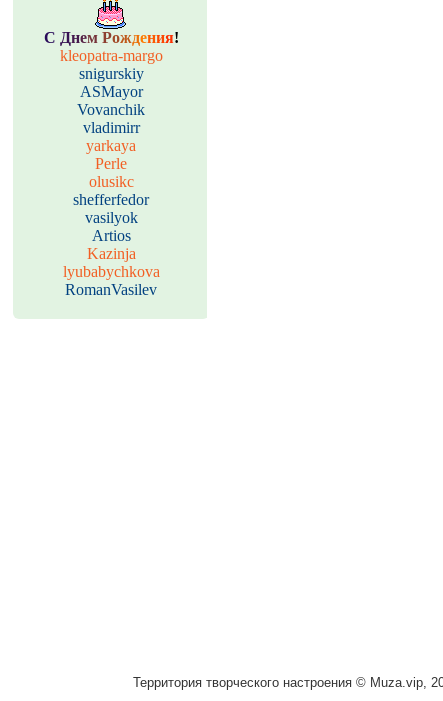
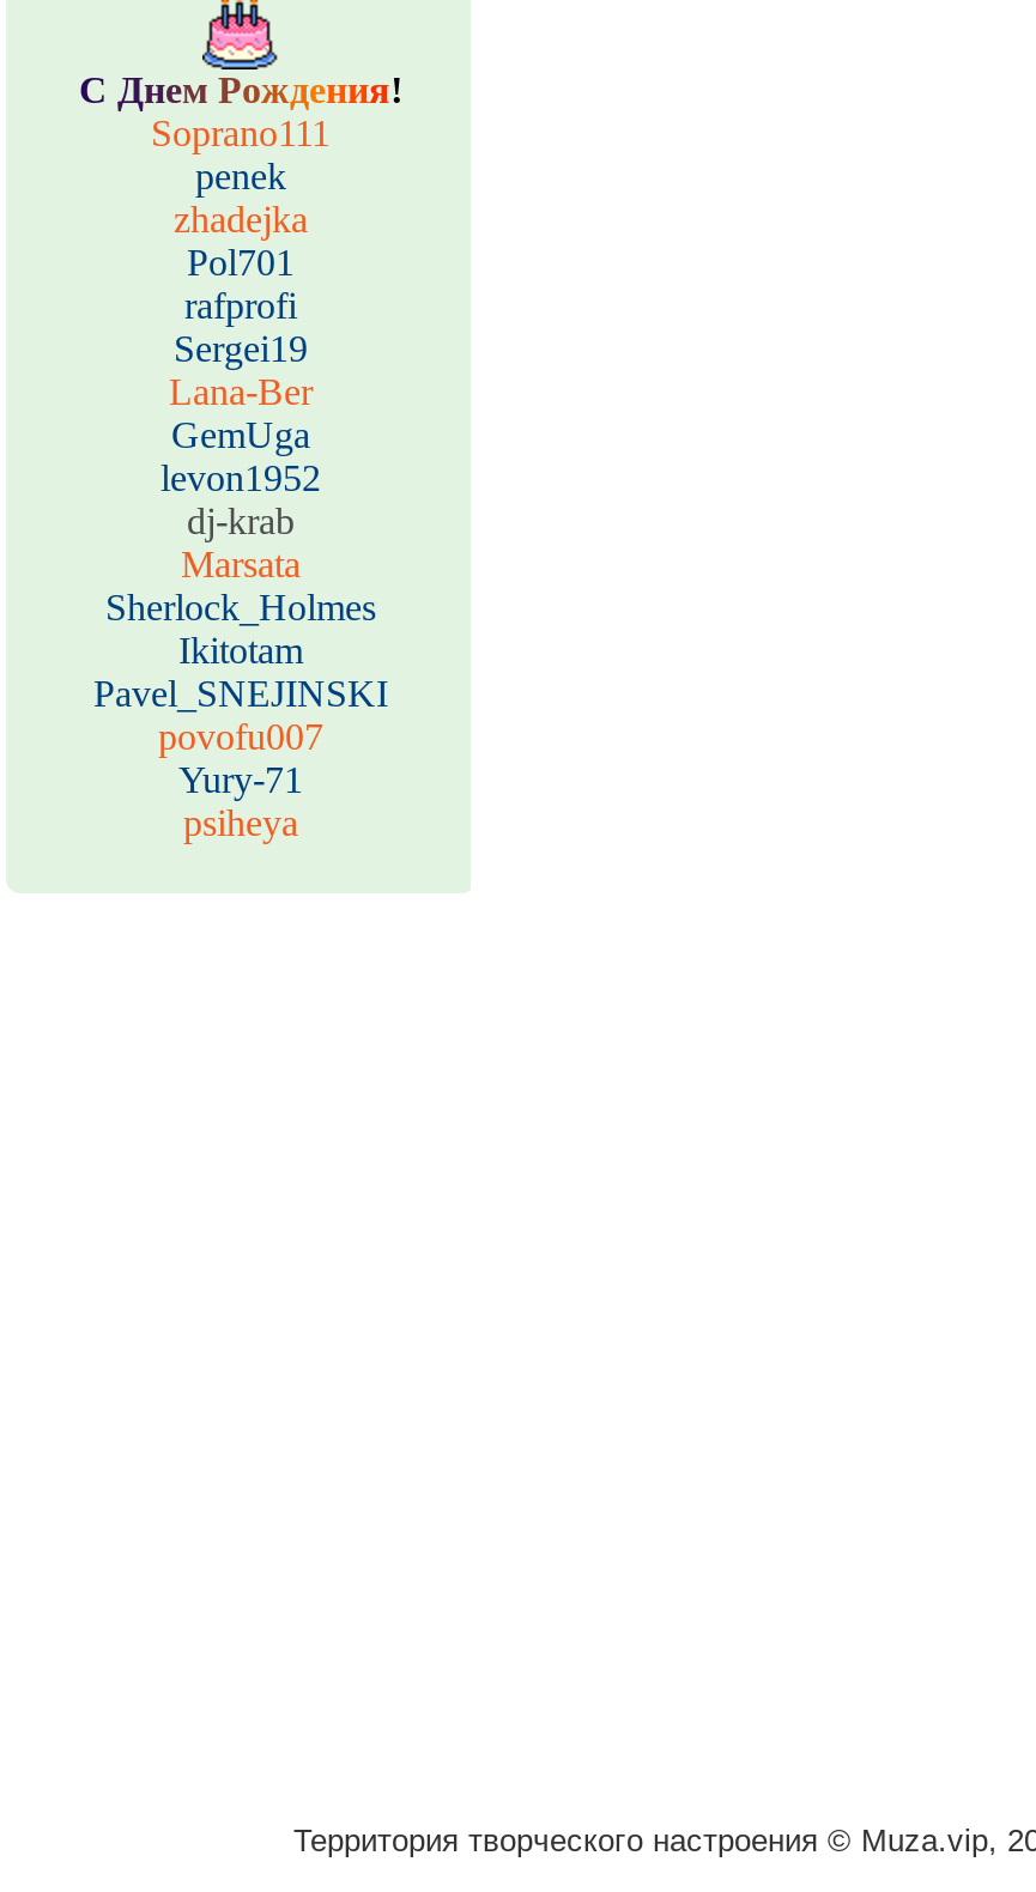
- kleopatra-margo
- snigurskiy
- ASMayor
- Vovanchik
- vladimirr
- yarkaya
- Perle
- olusikc
- shefferfedor
- vasilyok
- Artios
- Kazinja
- lyubabychkova
- RomanVasilev
+ Soprano111
+ penek
+ zhadejka
+ Pol701
+ rafprofi
+ Sergei19
+ Lana-Ber
+ GemUga
+ levon1952
+ dj-krab
+ Marsata
+ Sherlock_Holmes
+ Ikitotam
+ Pavel_SNEJINSKI
+ povofu007
+ Yury-71
+ psiheya
